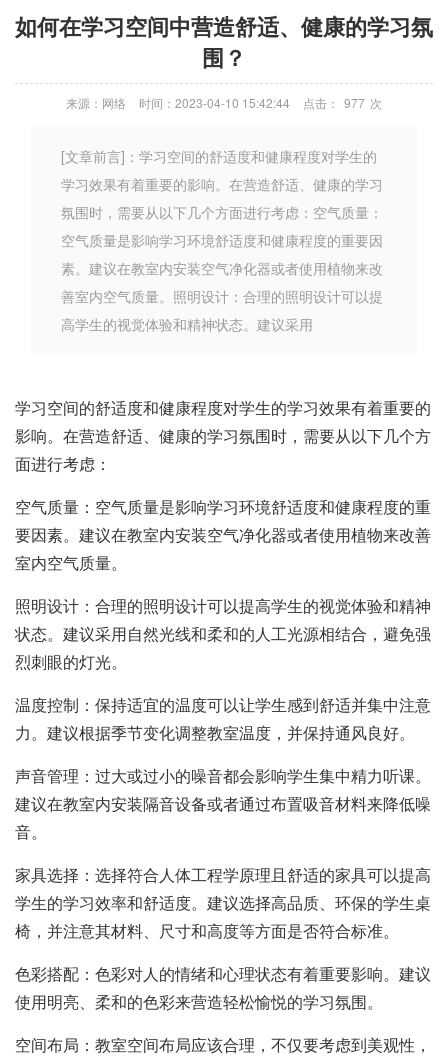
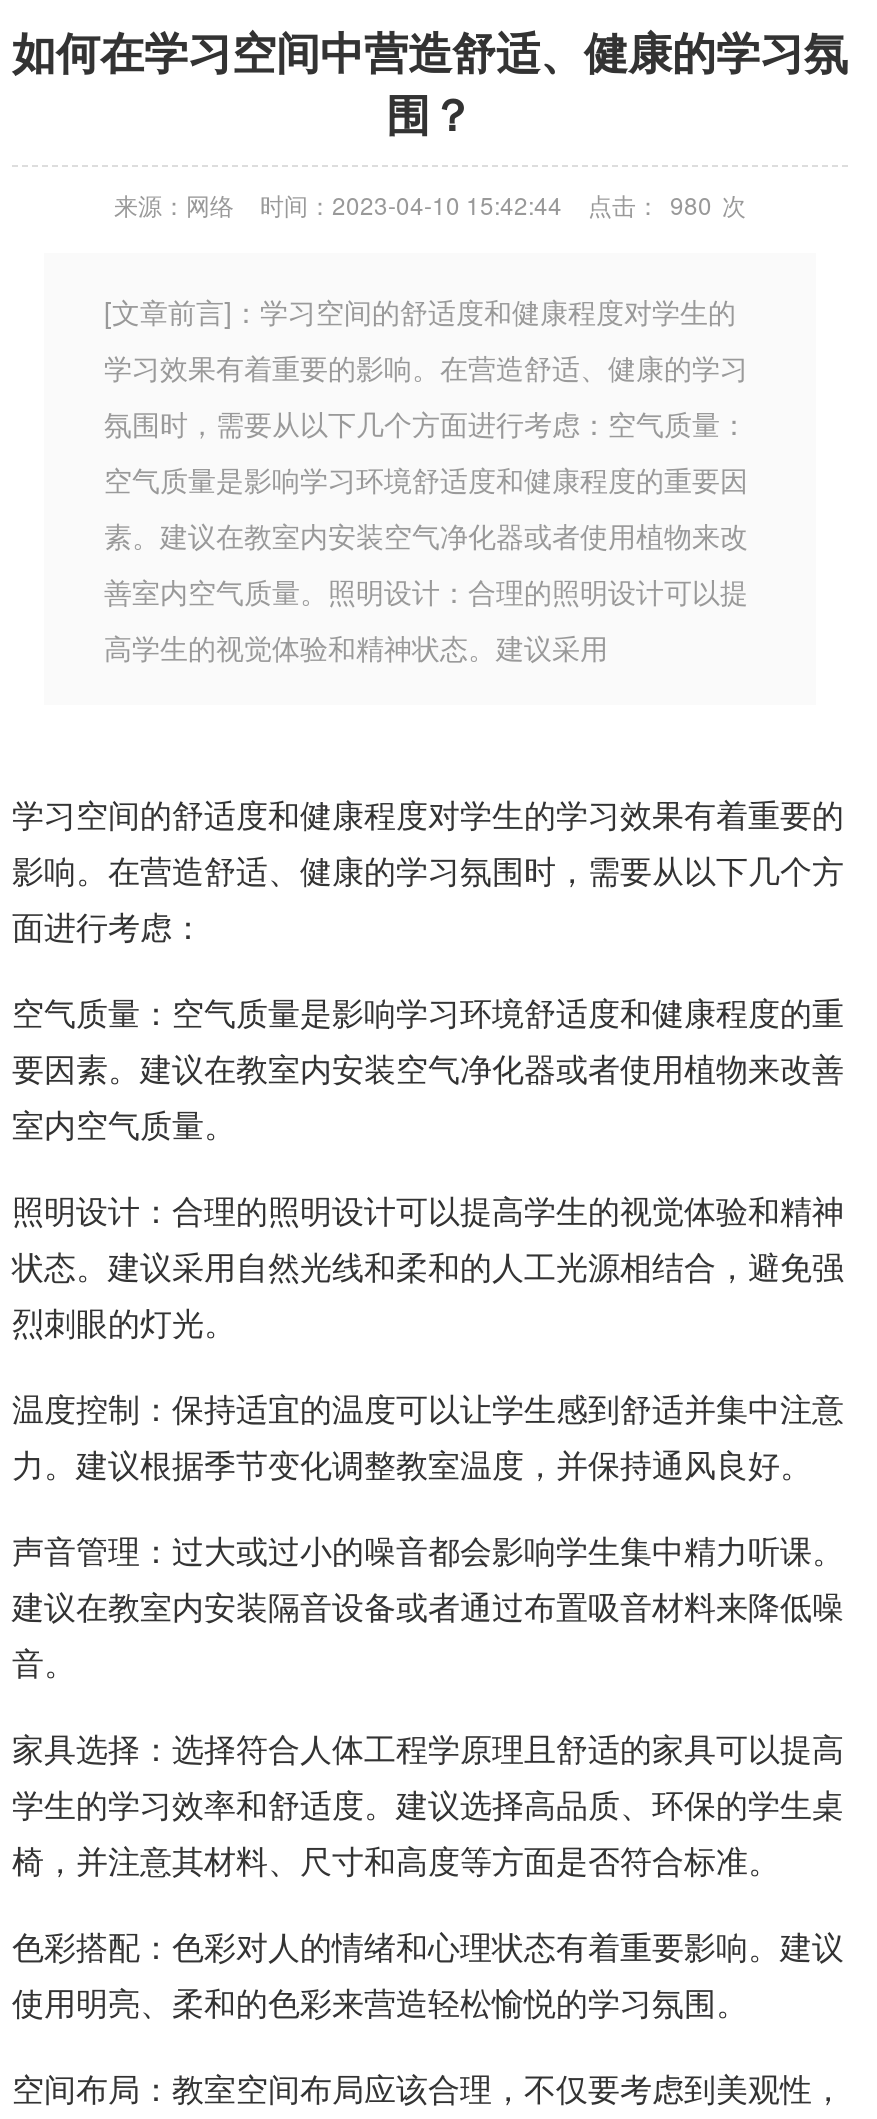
- 来源：网络 时间：2023-04-10 15:42:44 点击： 977 次
+ 来源：网络 时间：2023-04-10 15:42:44 点击： 980 次
